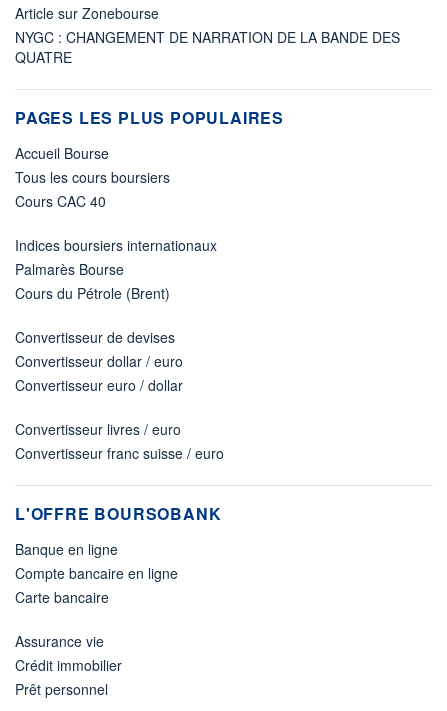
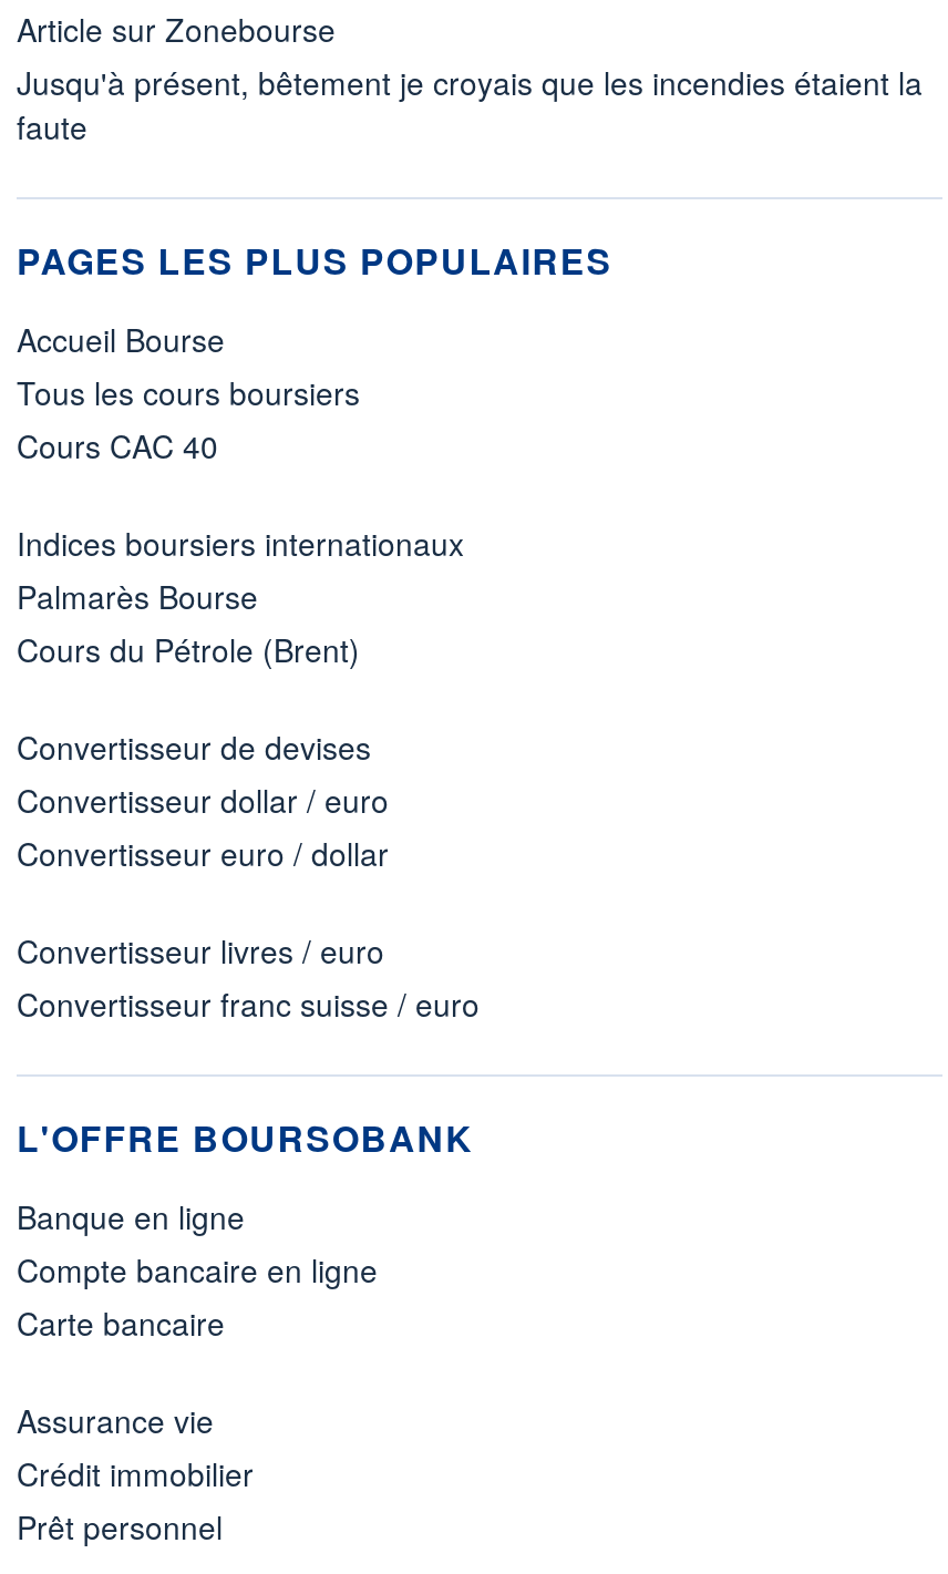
- NYGC : CHANGEMENT DE NARRATION DE LA BANDE DES
- QUATRE
+ Jusqu'à présent, bêtement je croyais que les incendies étaient la
+ faute
